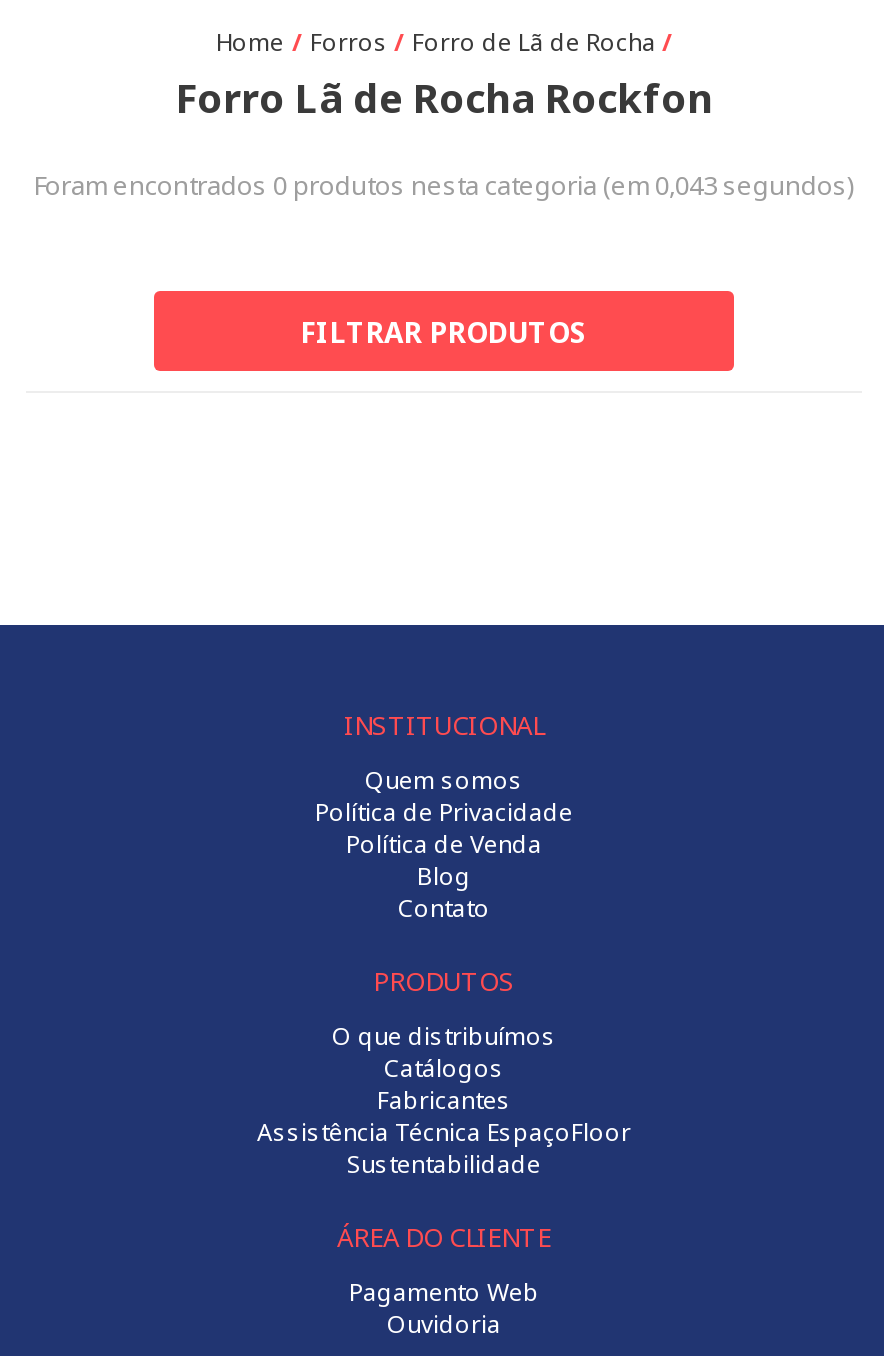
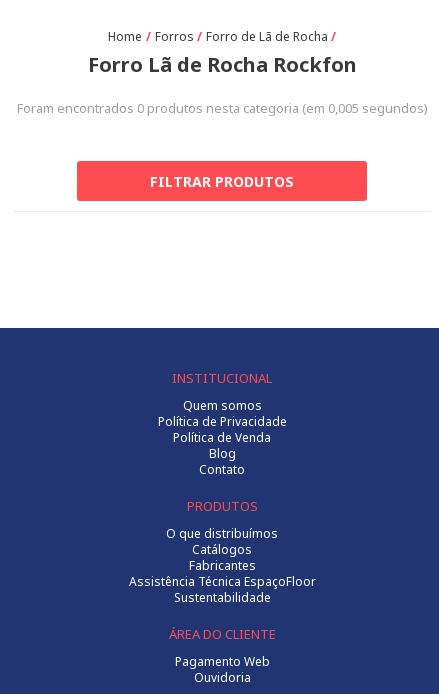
- Foram encontrados 0 produtos nesta categoria (em 0,043 segundos)
+ Foram encontrados 0 produtos nesta categoria (em 0,005 segundos)
